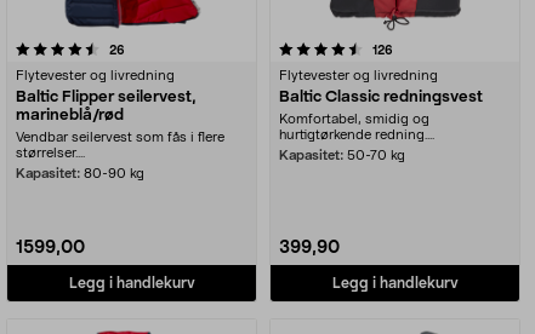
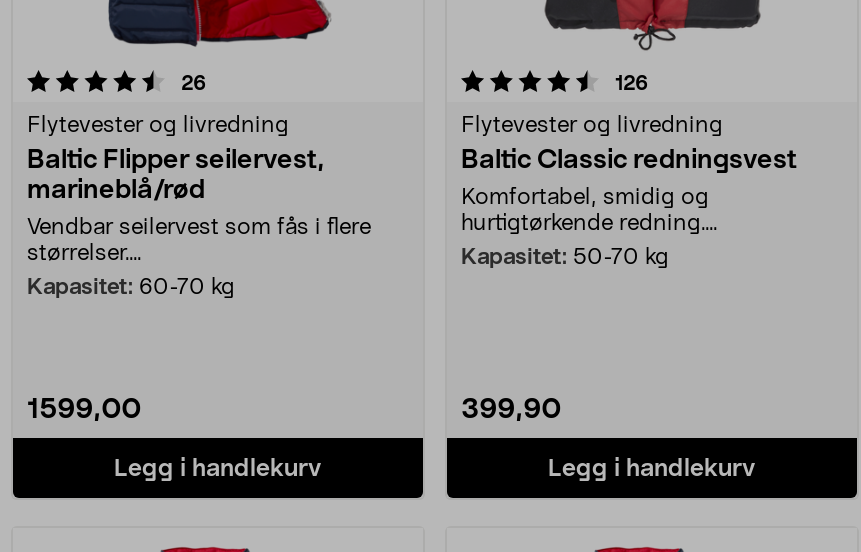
- Kapasitet: 80-90 kg
+ Kapasitet: 60-70 kg
